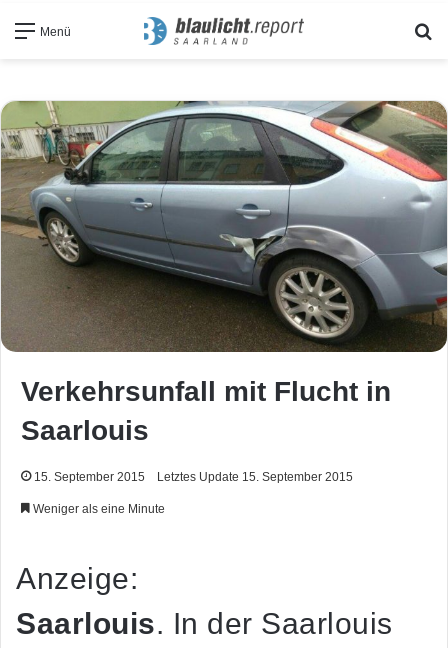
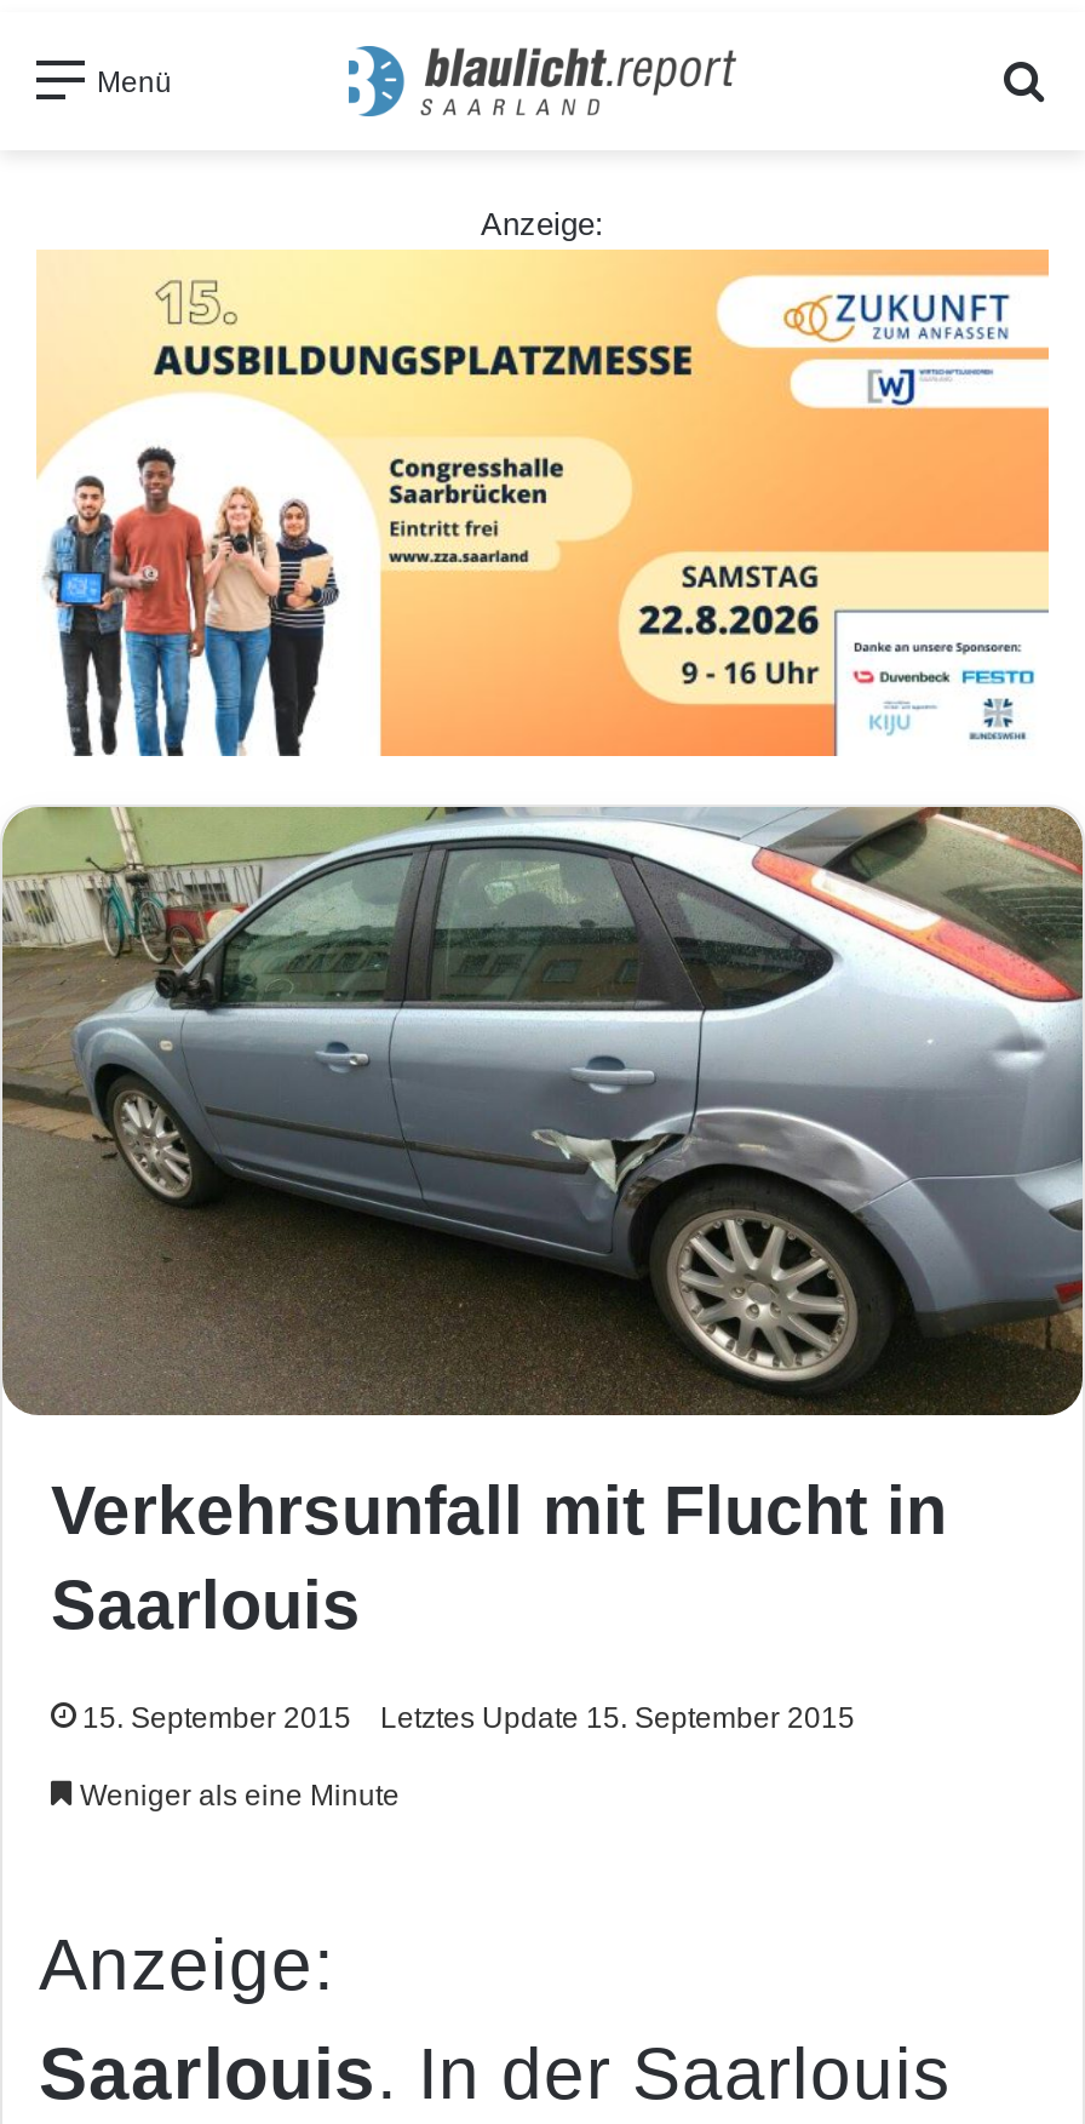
+ [image]

+ Anzeige:
